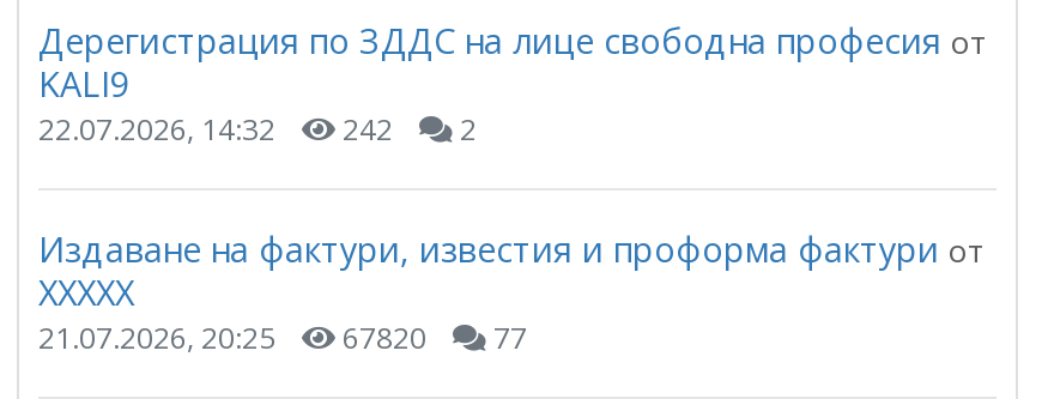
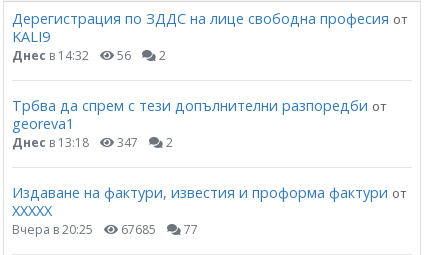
- 22.07.2026, 14:32
- 242
+ Днес в 14:32
+ 56
+ 2
+ Трбва да спрем с тези допълнителни разпоредби от
+ georeva1
+ Днес в 13:18
+ 347

- 21.07.2026, 20:25
- 67820
+ Вчера в 20:25
+ 67685
